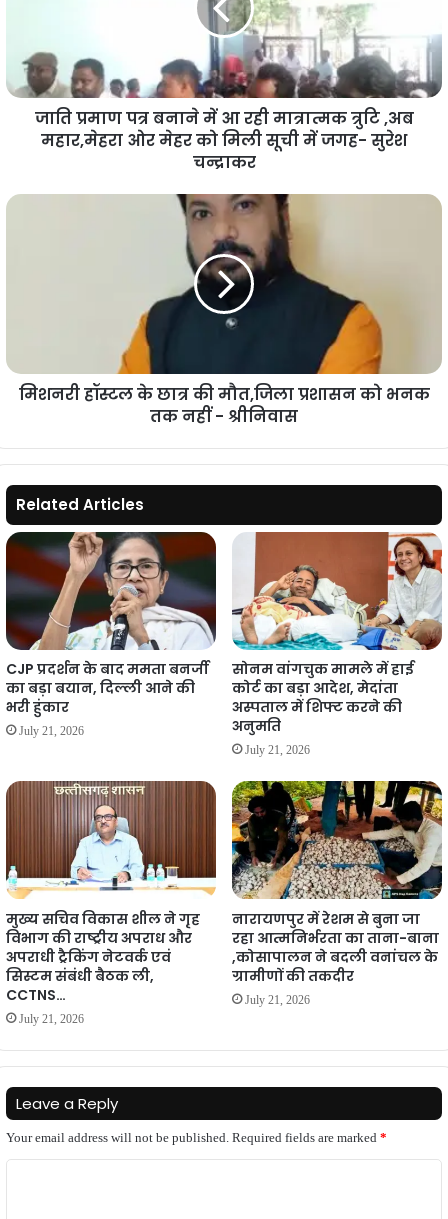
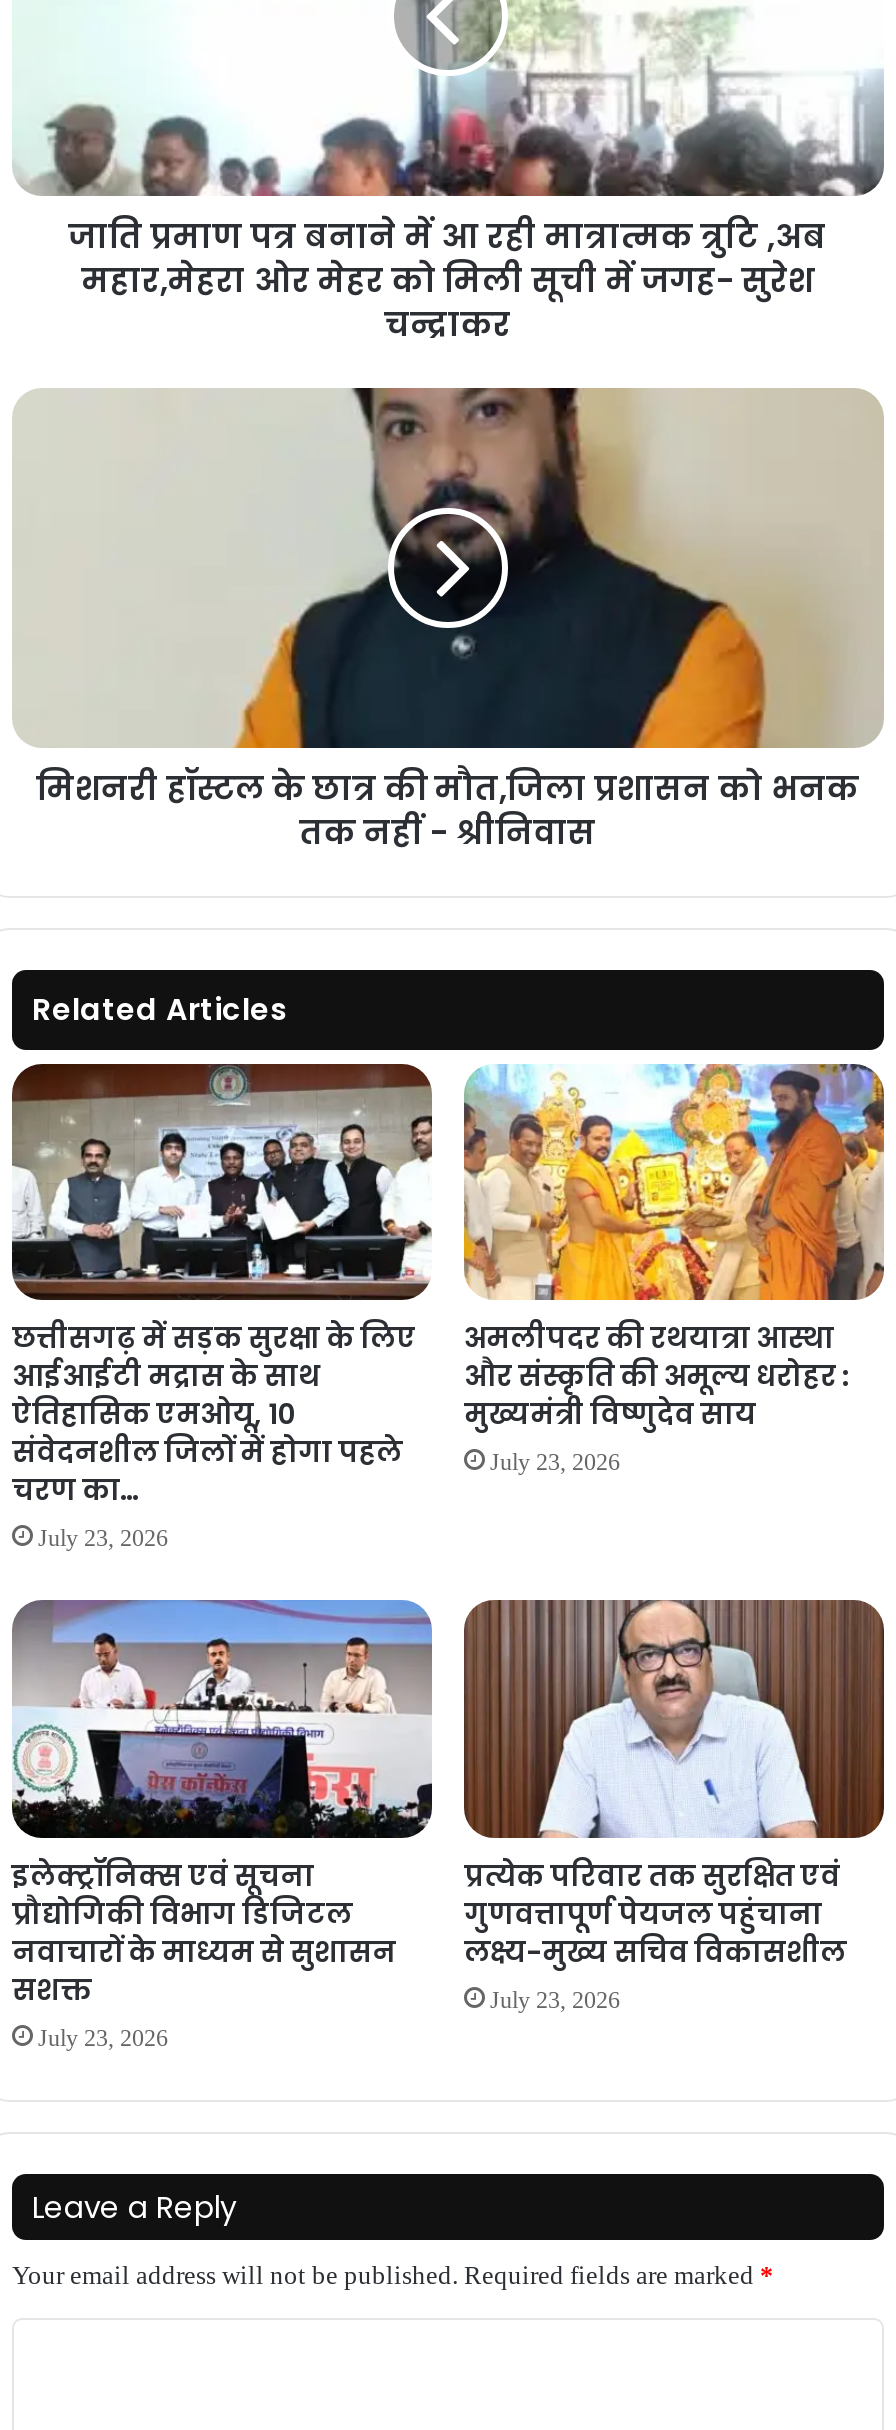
- [image]
- CJP प्रदर्शन के बाद ममता बनर्जी
- का बड़ा बयान, दिल्ली आने की
- भरी हुंकार
- July 21, 2026
+ [image]
+ छत्तीसगढ़ में सड़क सुरक्षा के लिए
+ आईआईटी मद्रास के साथ
+ ऐतिहासिक एमओयू, 10
+ संवेदनशील जिलों में होगा पहले
+ चरण का…
+ July 23, 2026

- [image]
- सोनम वांगचुक मामले में हाई
- कोर्ट का बड़ा आदेश, मेदांता
- अस्पताल में शिफ्ट करने की
- अनुमति
- July 21, 2026
+ [image]
+ अमलीपदर की रथयात्रा आस्था
+ और संस्कृति की अमूल्य धरोहर :
+ मुख्यमंत्री विष्णुदेव साय
+ July 23, 2026

- [image]
- मुख्य सचिव विकास शील ने गृह
- विभाग की राष्ट्रीय अपराध और
- अपराधी ट्रैकिंग नेटवर्क एवं
- सिस्टम संबंधी बैठक ली,
- CCTNS…
- July 21, 2026
+ [image]
+ इलेक्ट्रॉनिक्स एवं सूचना
+ प्रौद्योगिकी विभाग डिजिटल
+ नवाचारों के माध्यम से सुशासन
+ सशक्त
+ July 23, 2026

- [image]
- नारायणपुर में रेशम से बुना जा
- रहा आत्मनिर्भरता का ताना-बाना
- ,कोसापालन ने बदली वनांचल के
- ग्रामीणों की तकदीर
- July 21, 2026
+ [image]
+ प्रत्येक परिवार तक सुरक्षित एवं
+ गुणवत्तापूर्ण पेयजल पहुंचाना
+ लक्ष्य-मुख्य सचिव विकासशील
+ July 23, 2026
